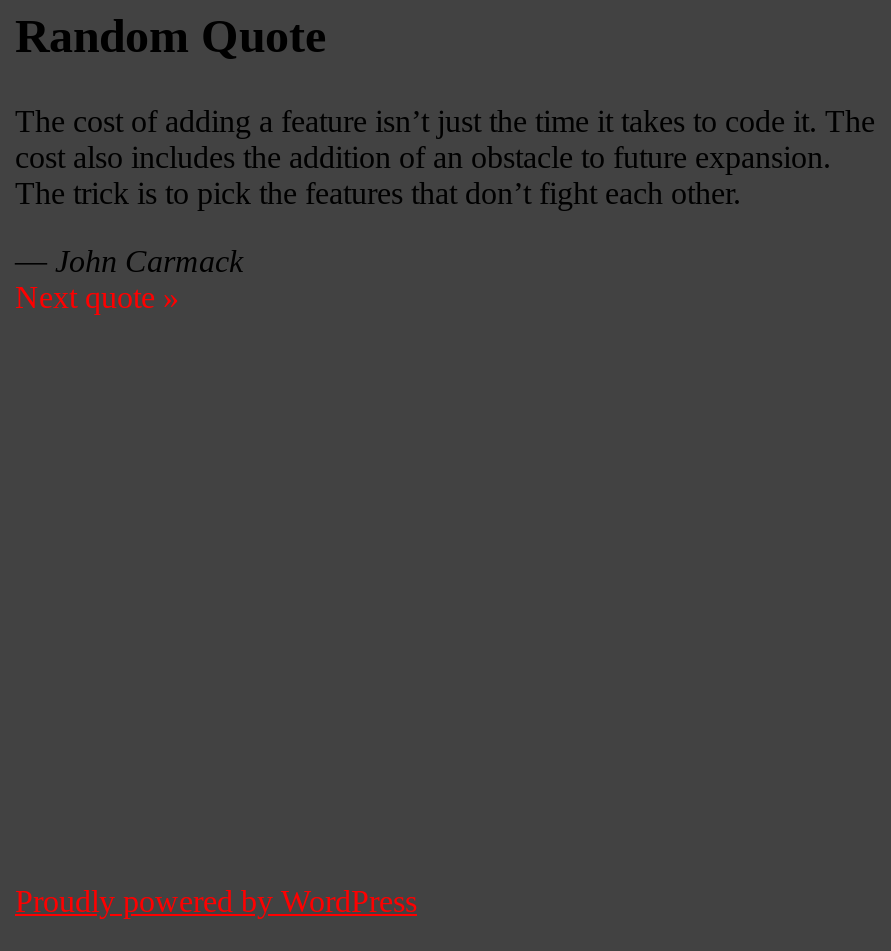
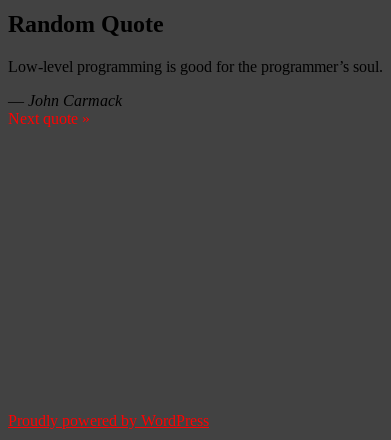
- The cost of adding a feature isn’t just the time it takes to code it. The
- cost also includes the addition of an obstacle to future expansion.
- The trick is to pick the features that don’t fight each other.
+ Low-level programming is good for the programmer’s soul.
